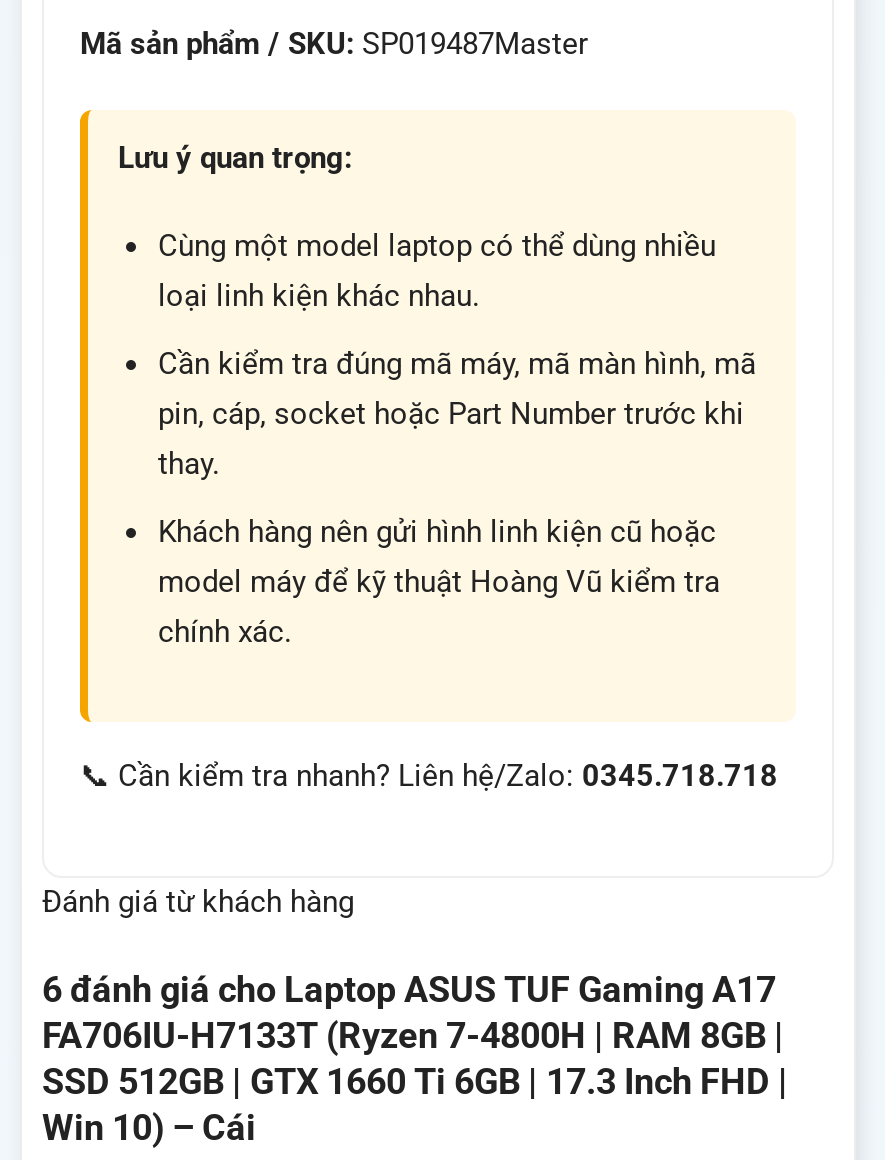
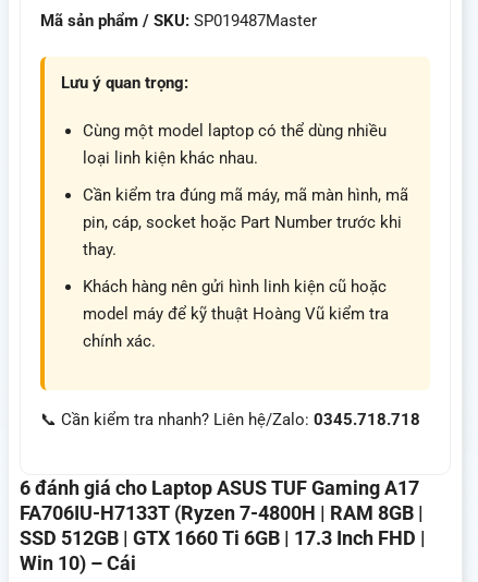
- Đánh giá từ khách hàng
